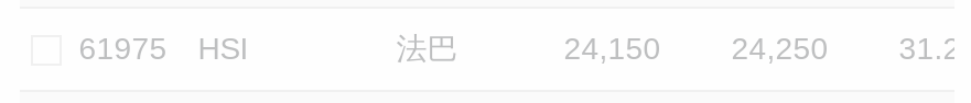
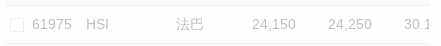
- 24,150 24,250 31.2
+ 24,150 24,250 30.1
